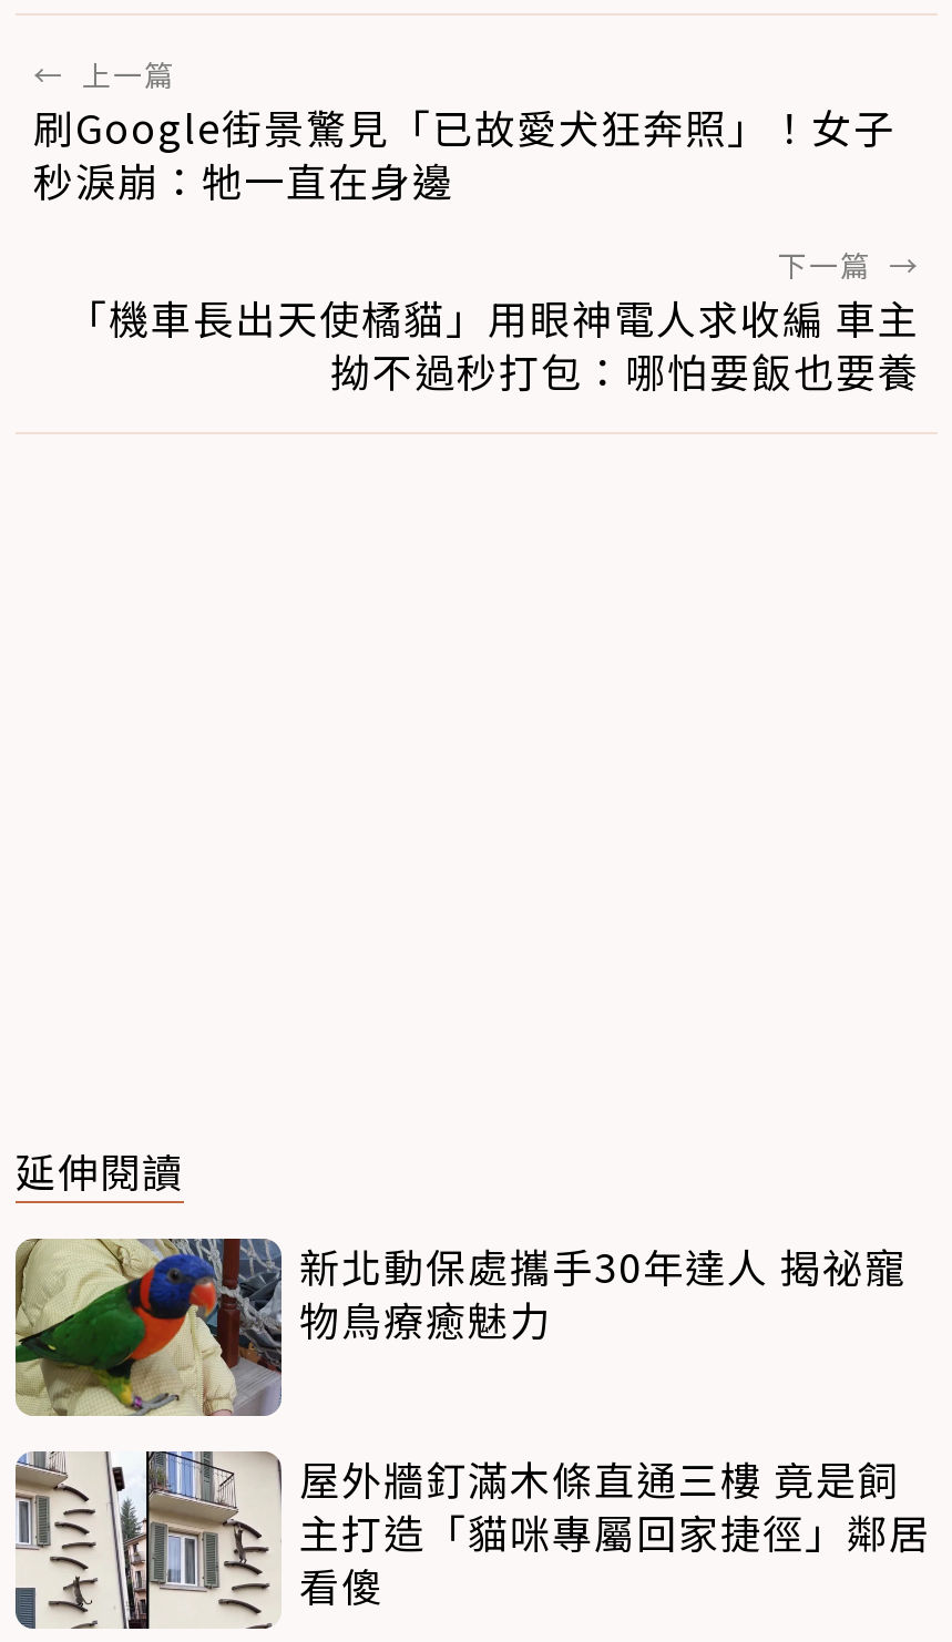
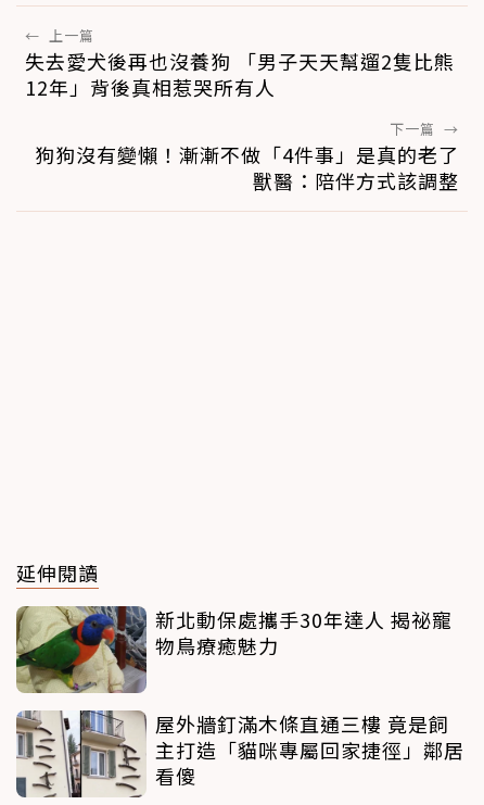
- 刷Google街景驚見「已故愛犬狂奔照」！女子
- 秒淚崩：牠一直在身邊
+ 失去愛犬後再也沒養狗 「男子天天幫遛2隻比熊
+ 12年」背後真相惹哭所有人

- 「機車長出天使橘貓」用眼神電人求收編 車主
- 拗不過秒打包：哪怕要飯也要養
+ 狗狗沒有變懶！漸漸不做「4件事」是真的老了
+ 獸醫：陪伴方式該調整
